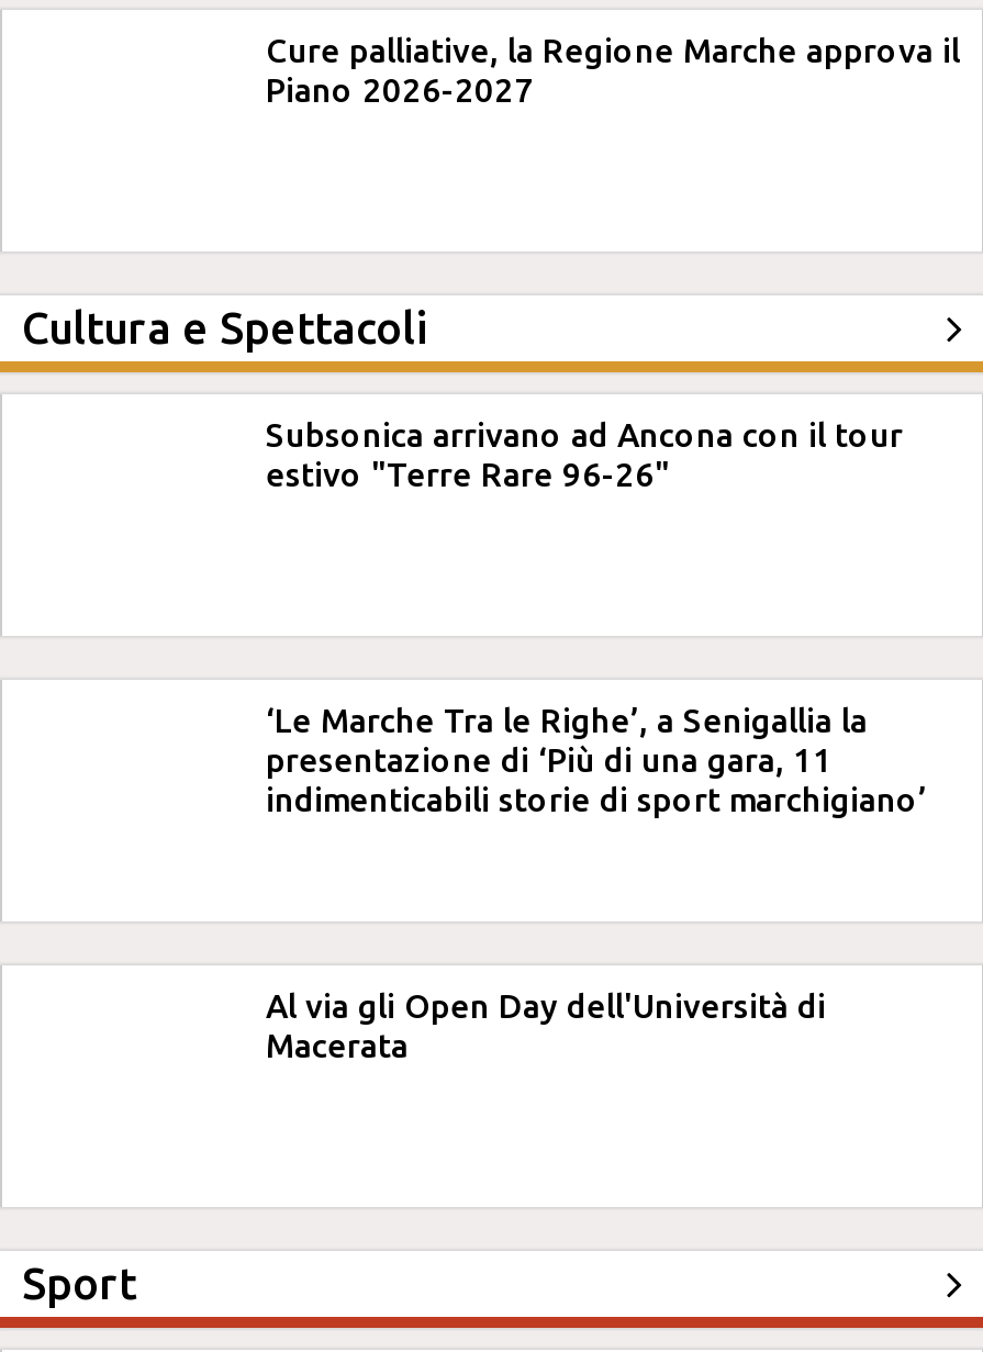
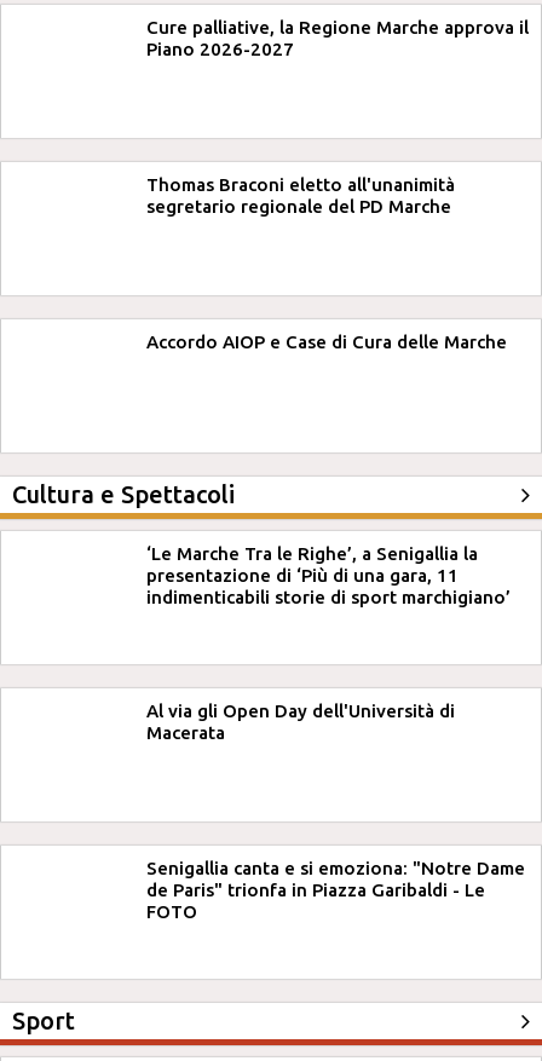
+ Thomas Braconi eletto all'unanimità
+ segretario regionale del PD Marche

+ Accordo AIOP e Case di Cura delle Marche

- Subsonica arrivano ad Ancona con il tour
- estivo "Terre Rare 96-26"

+ Senigallia canta e si emoziona: "Notre Dame
+ de Paris" trionfa in Piazza Garibaldi - Le
+ FOTO
